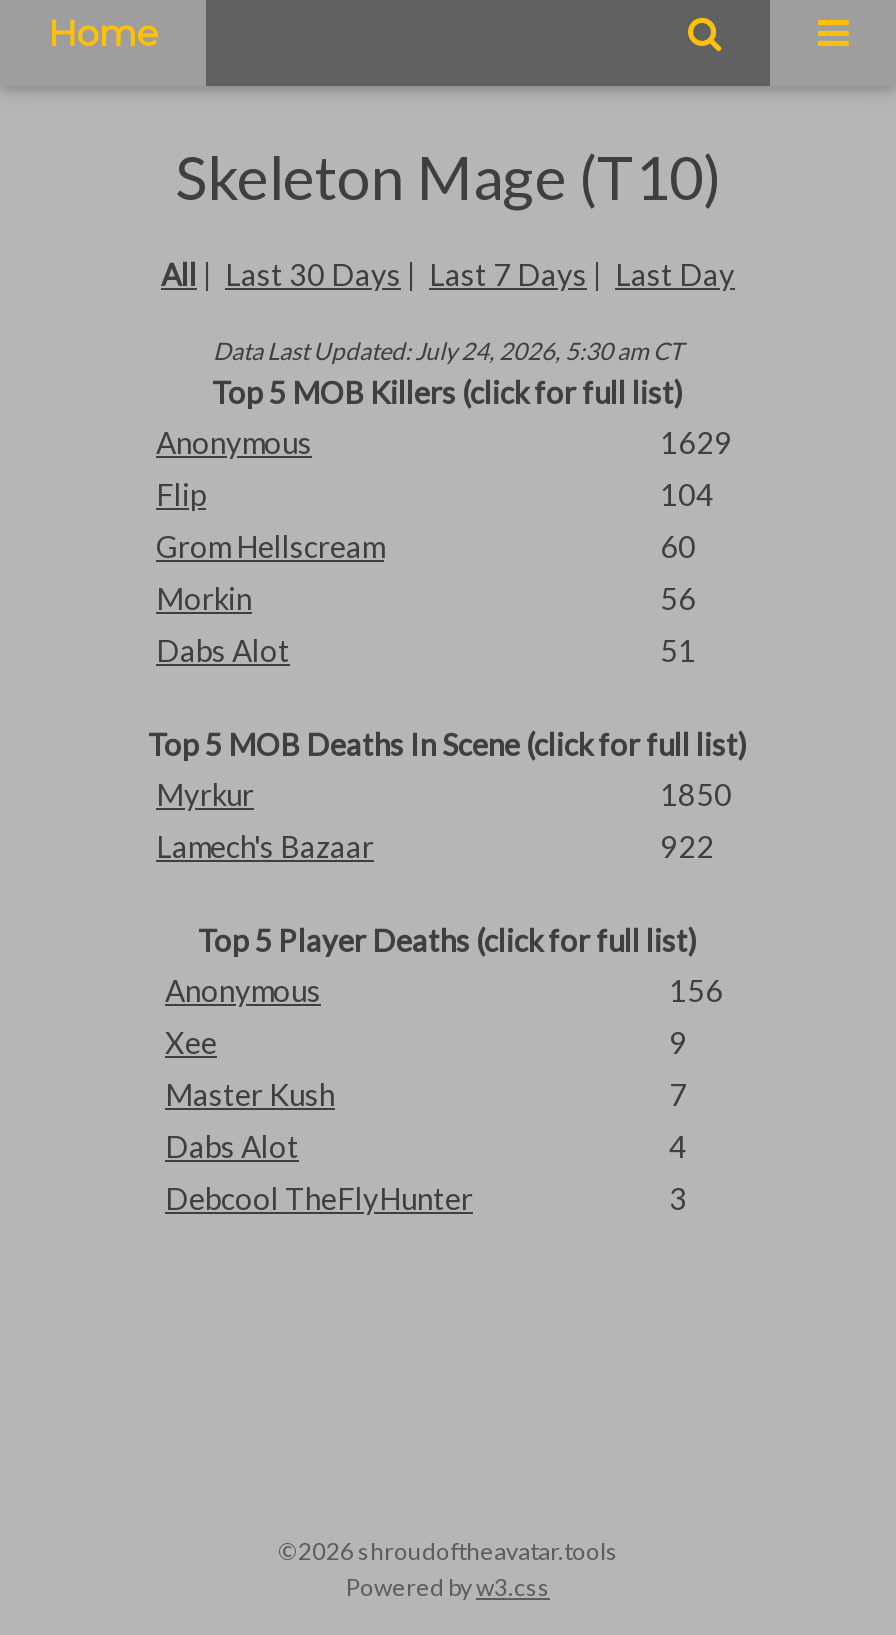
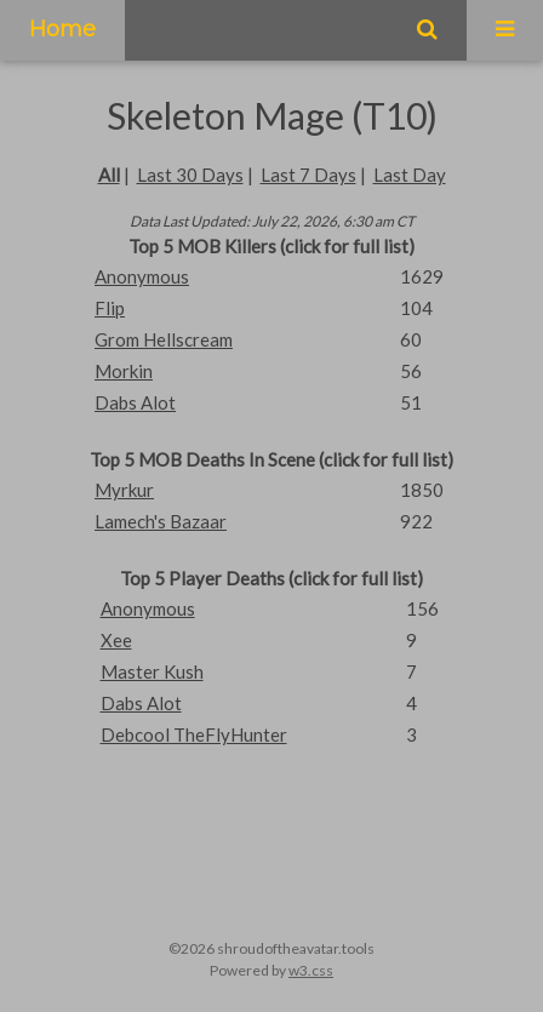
- Data Last Updated: July 24, 2026, 5:30 am CT
+ Data Last Updated: July 22, 2026, 6:30 am CT
